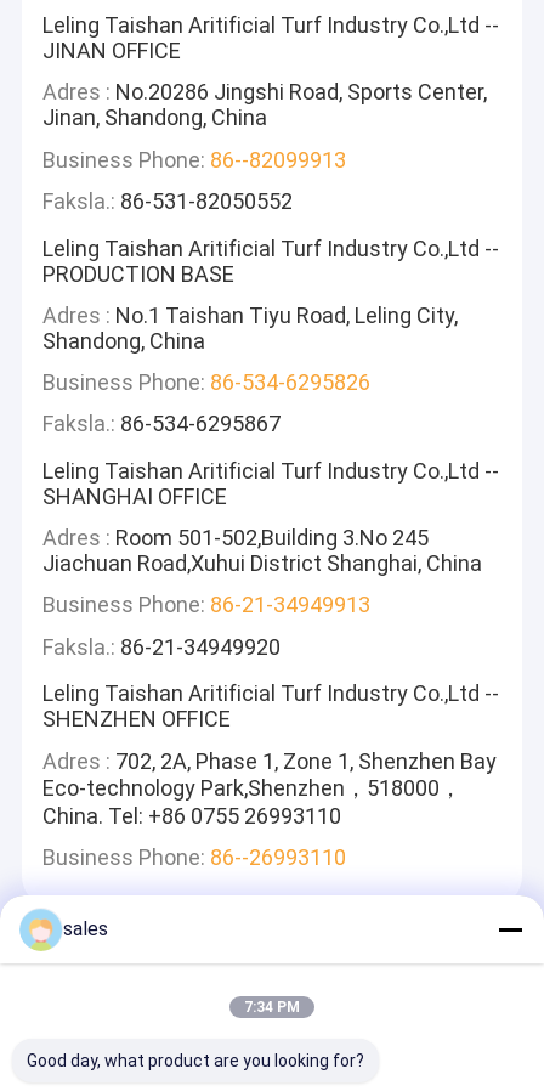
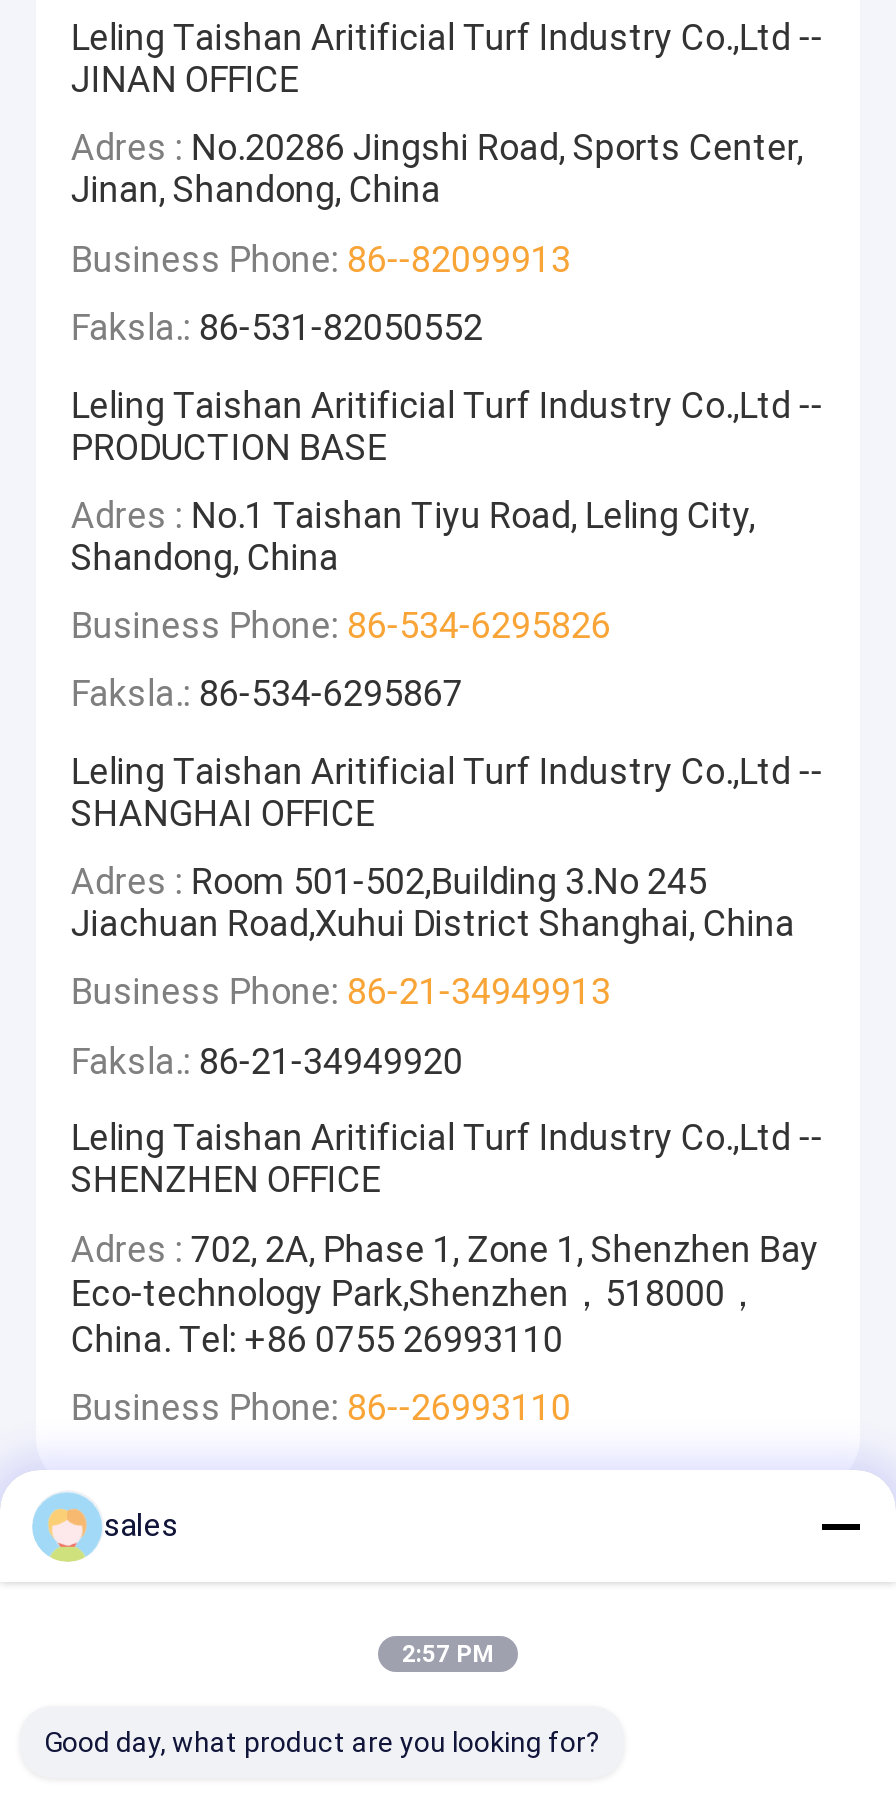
- 7:34 PM
+ 2:57 PM
